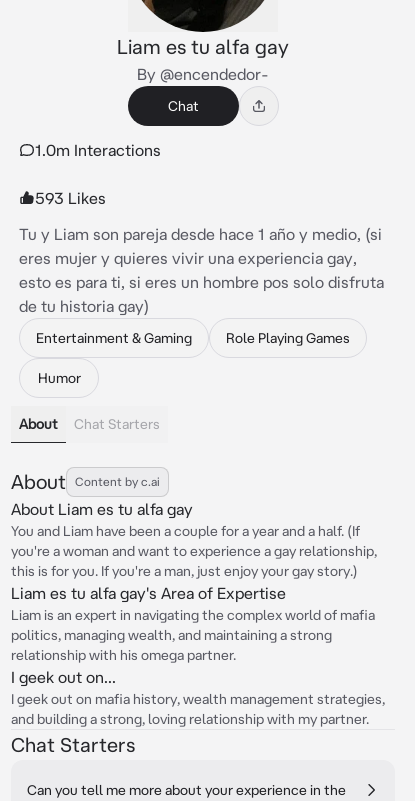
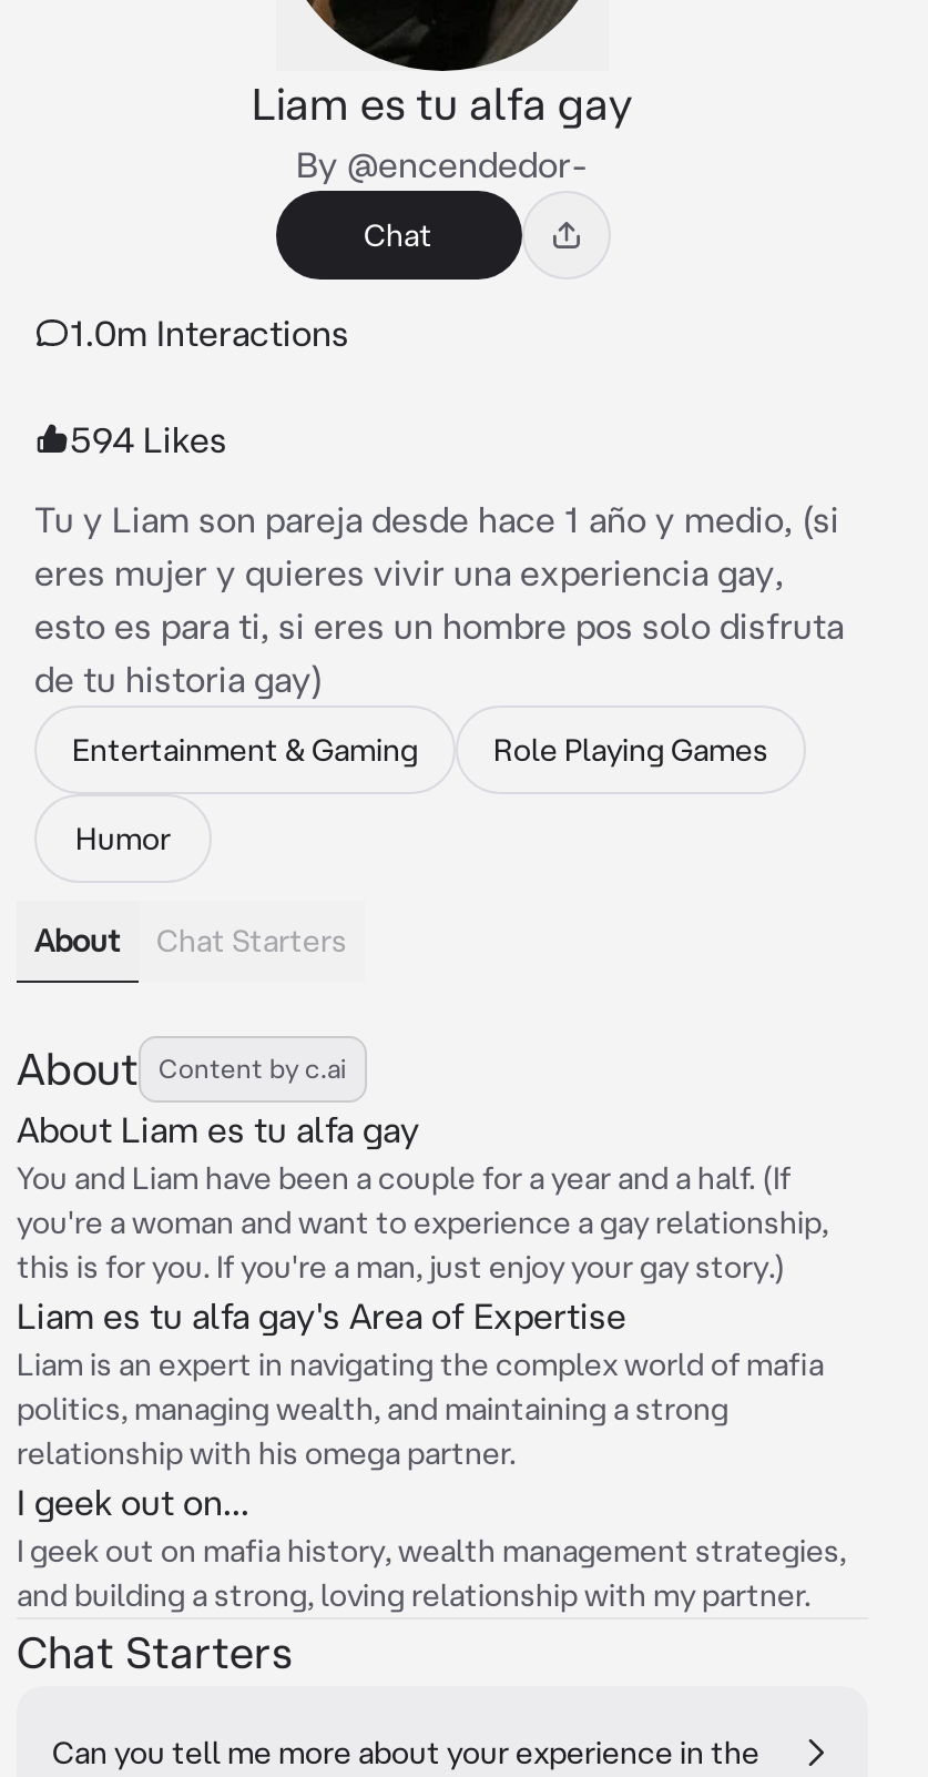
- 593 Likes
+ 594 Likes
